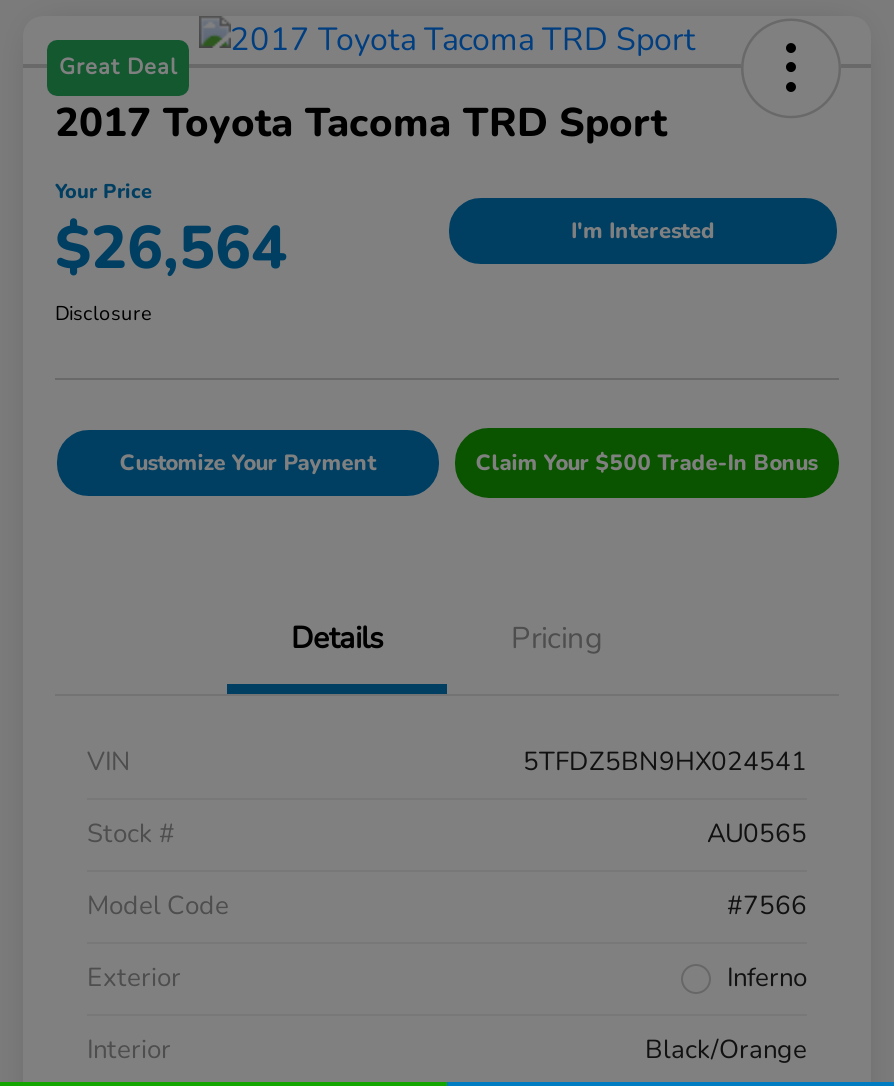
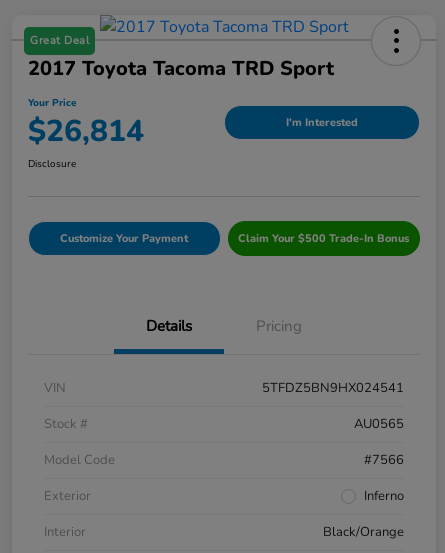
- $26,564
+ $26,814
